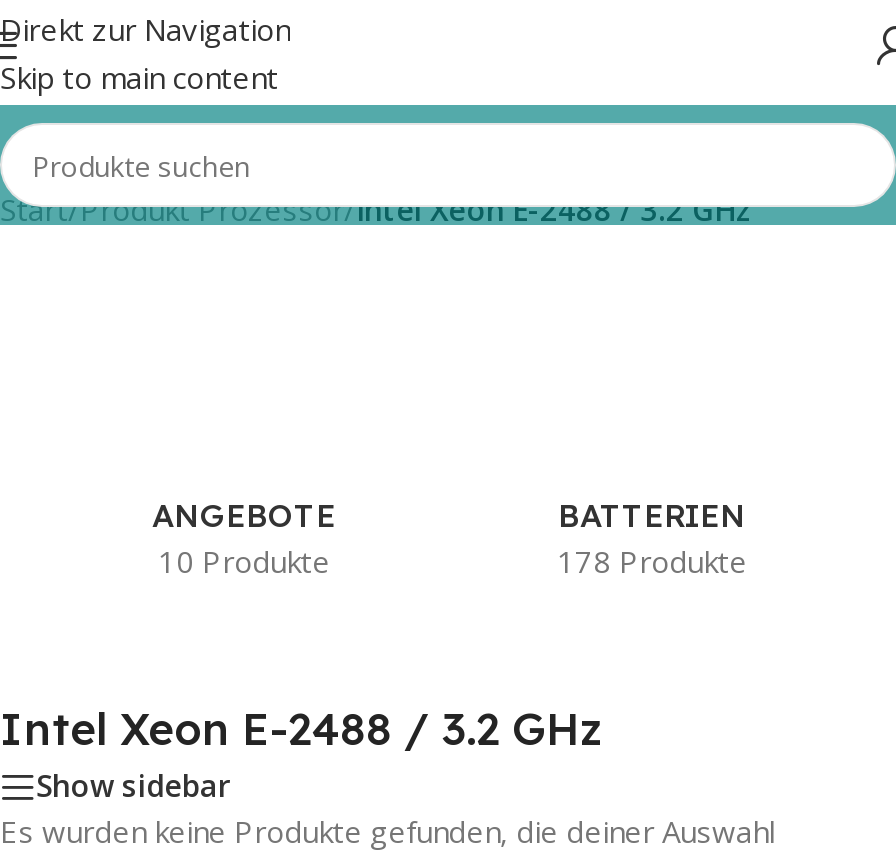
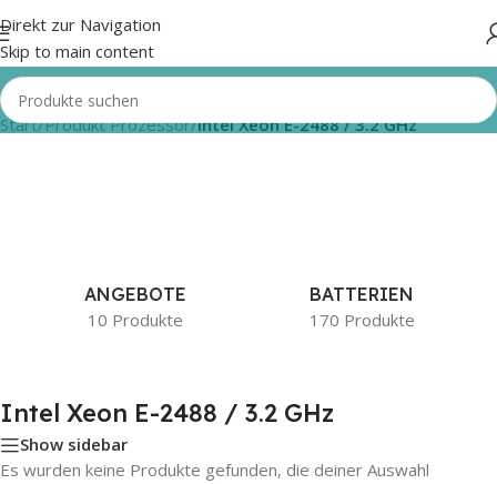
- 178 Produkte
+ 170 Produkte
